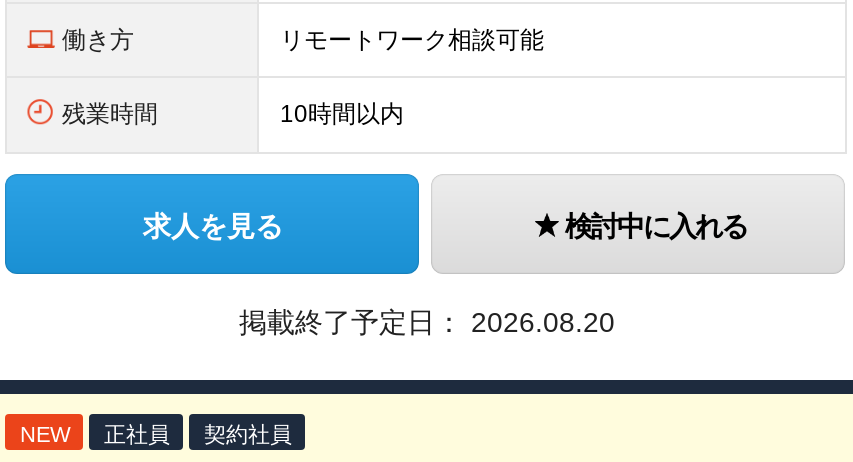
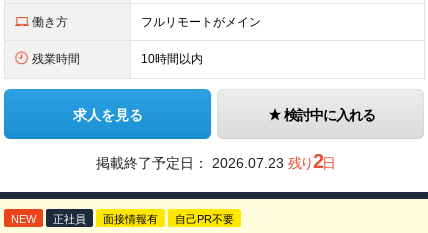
- リモートワーク相談可能
+ フルリモートがメイン

- 掲載終了予定日：2026.08.20
+ 掲載終了予定日：2026.07.23 残り2日

- 契約社員
+ 面接情報有
+ 自己PR不要
